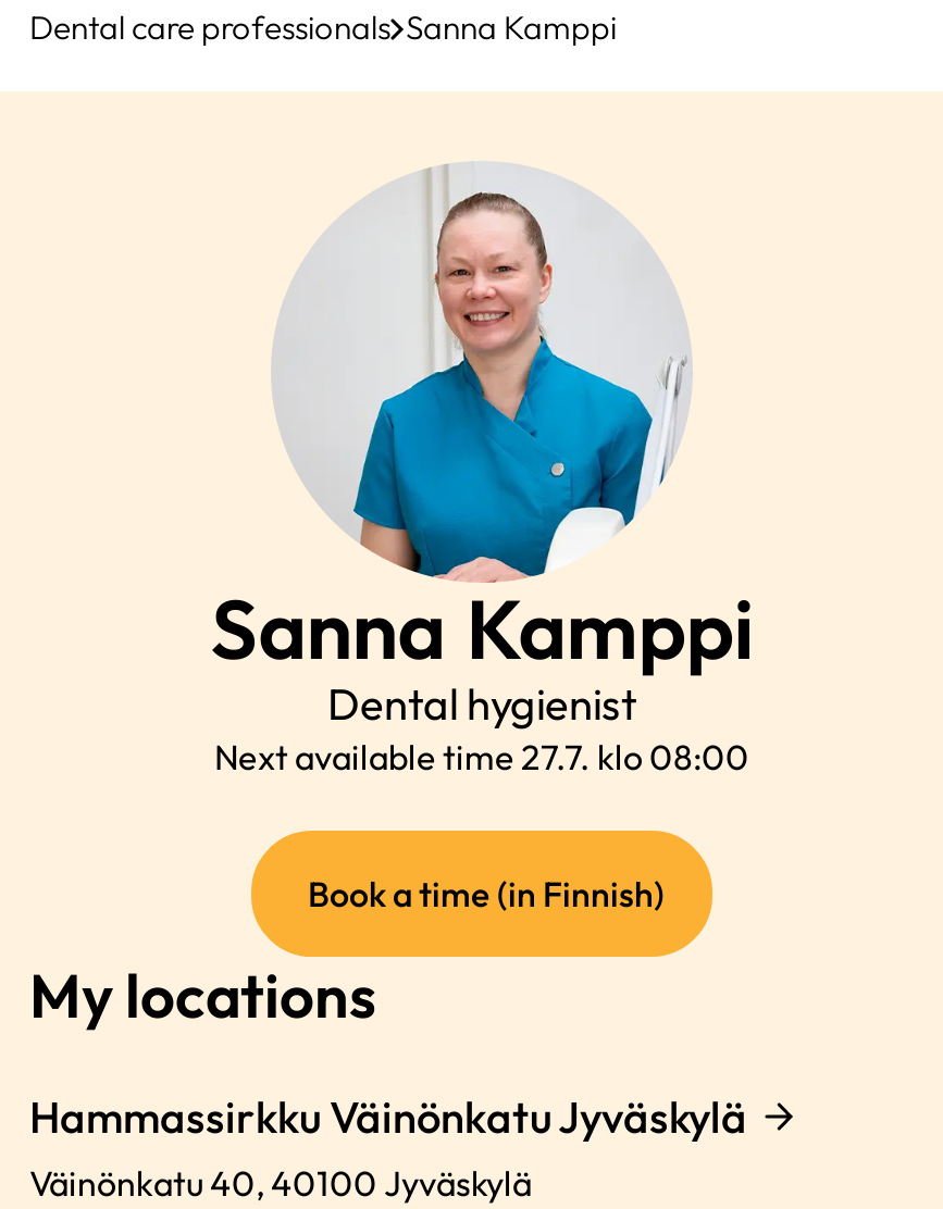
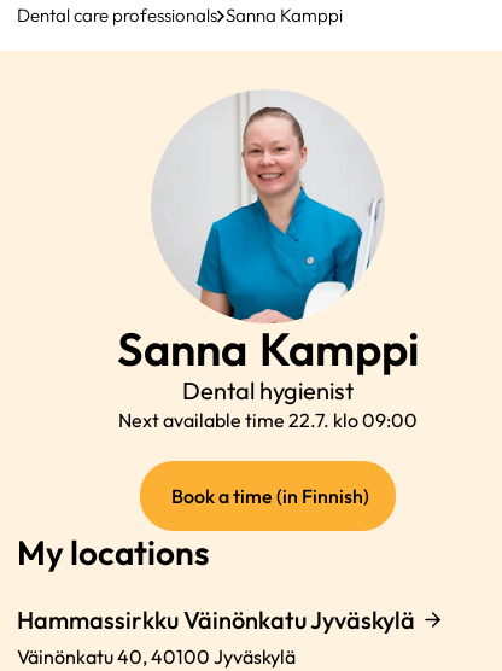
- Next available time 27.7. klo 08:00
+ Next available time 22.7. klo 09:00
